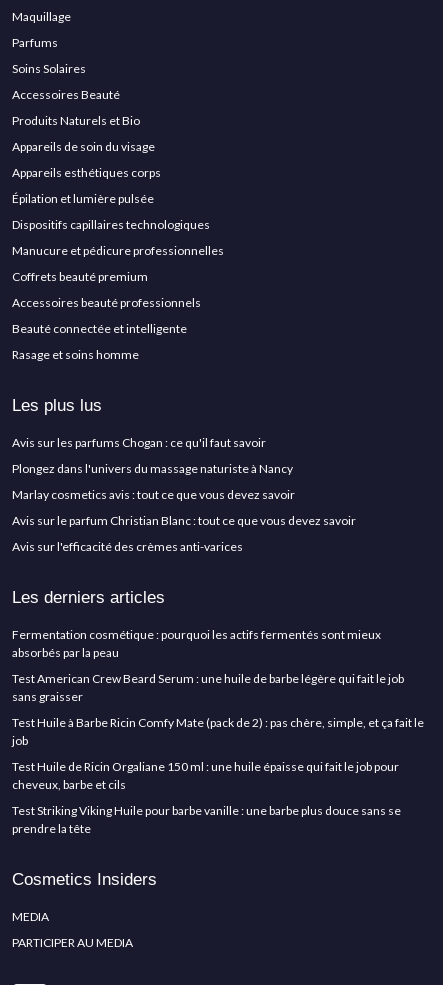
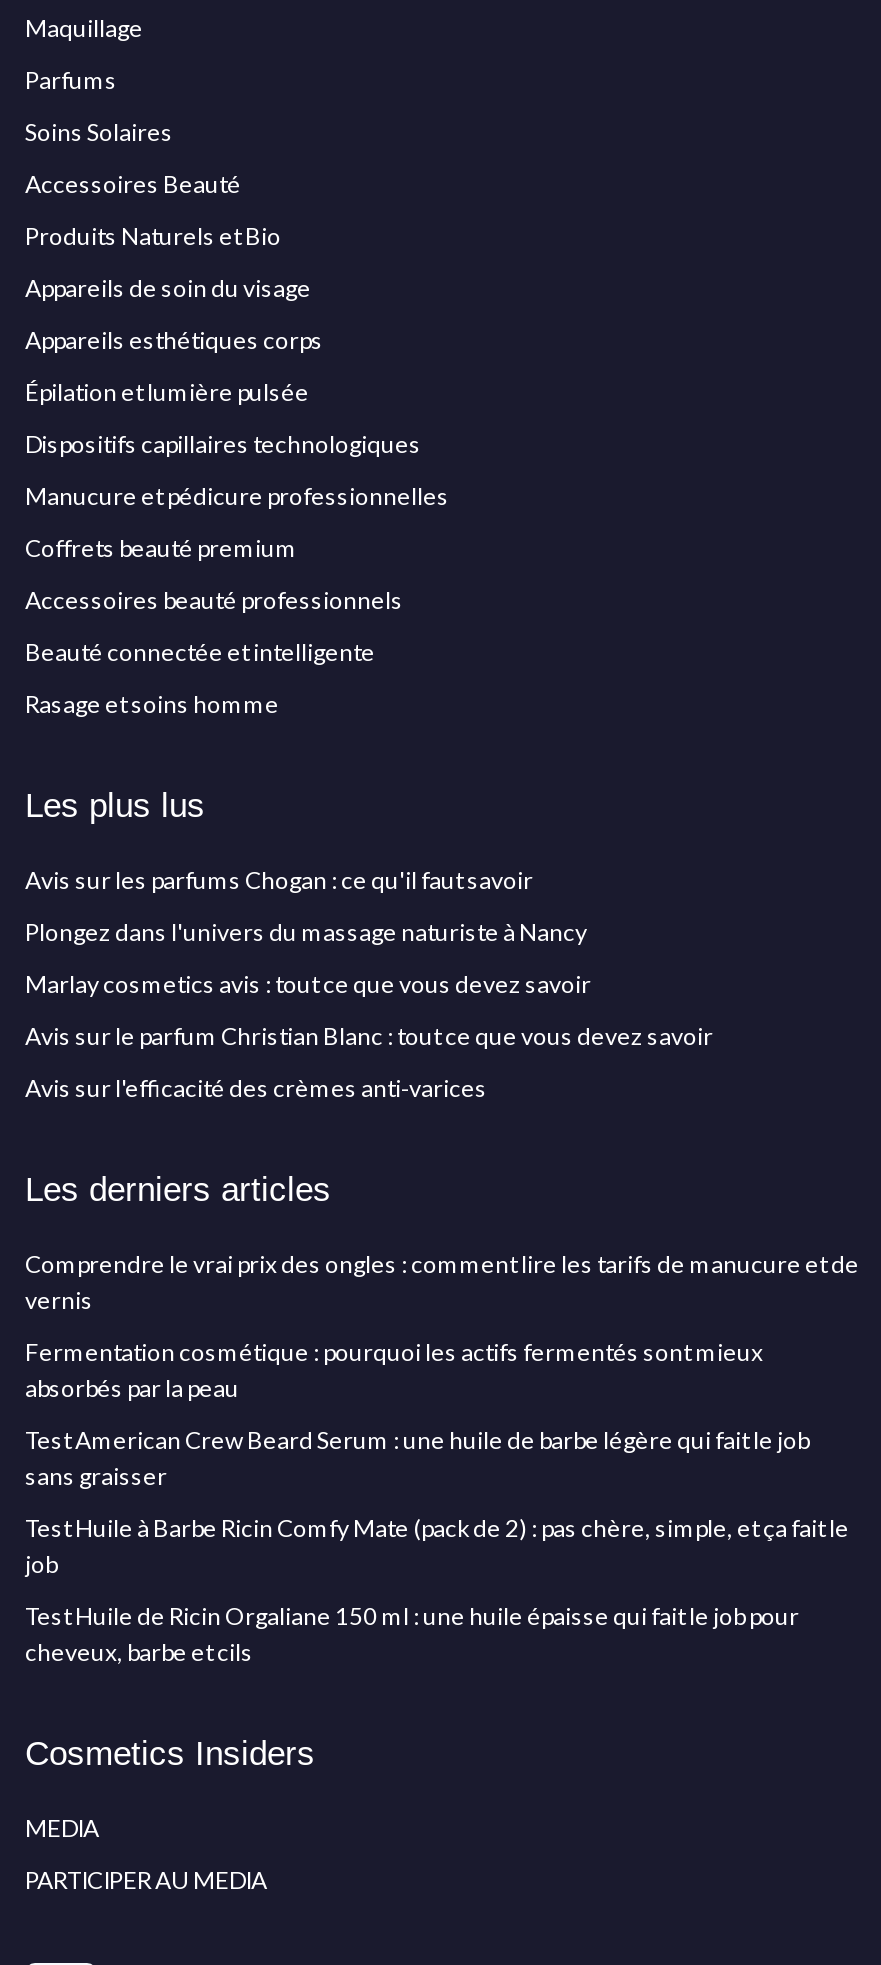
+ Comprendre le vrai prix des ongles : comment lire les tarifs de manucure et de
+ vernis

moved down: Fermentation cosmétique : pourquoi les actifs fermentés sont mieux | absorbés par la peau | Test American Crew Beard Serum : une huile de barbe légère qui fait le job | sans graisser | Test Huile à Barbe Ricin Comfy Mate (pack de 2) : pas chère, simple, et ça fait le | job | Test Huile de Ricin Orgaliane 150 ml : une huile épaisse qui fait le job pour | cheveux, barbe et cils

- Test Striking Viking Huile pour barbe vanille : une barbe plus douce sans se
- prendre la tête
